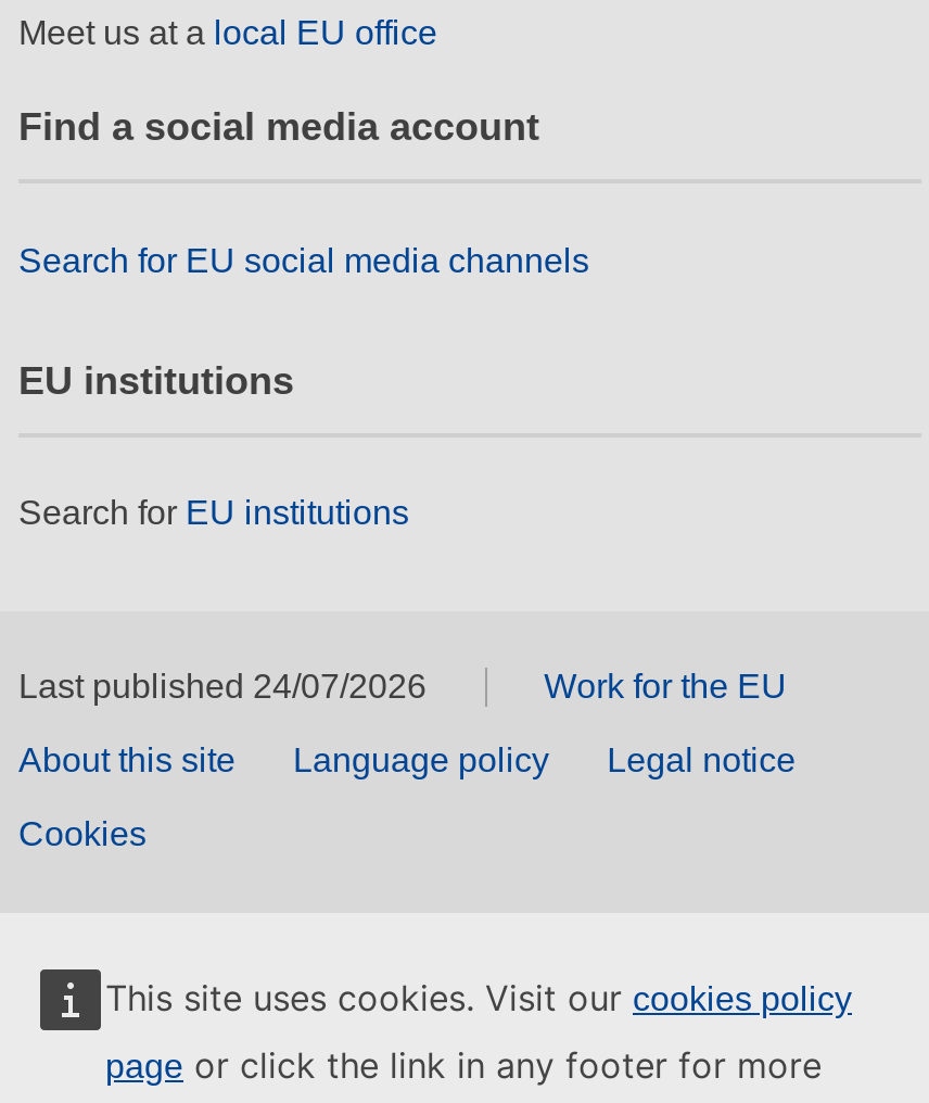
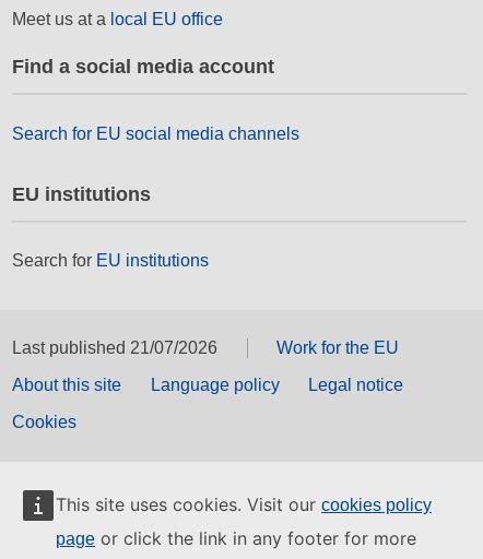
- Last published 24/07/2026
+ Last published 21/07/2026
